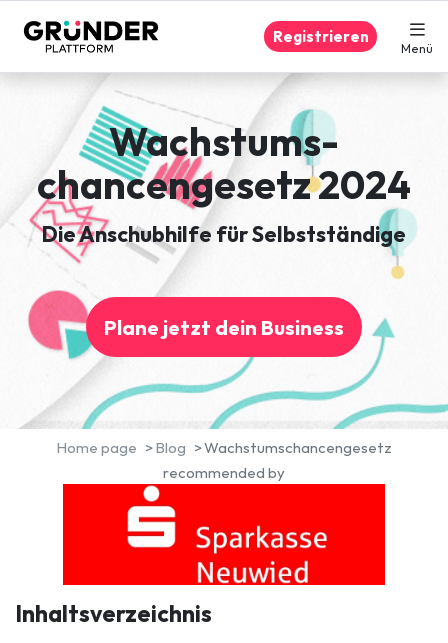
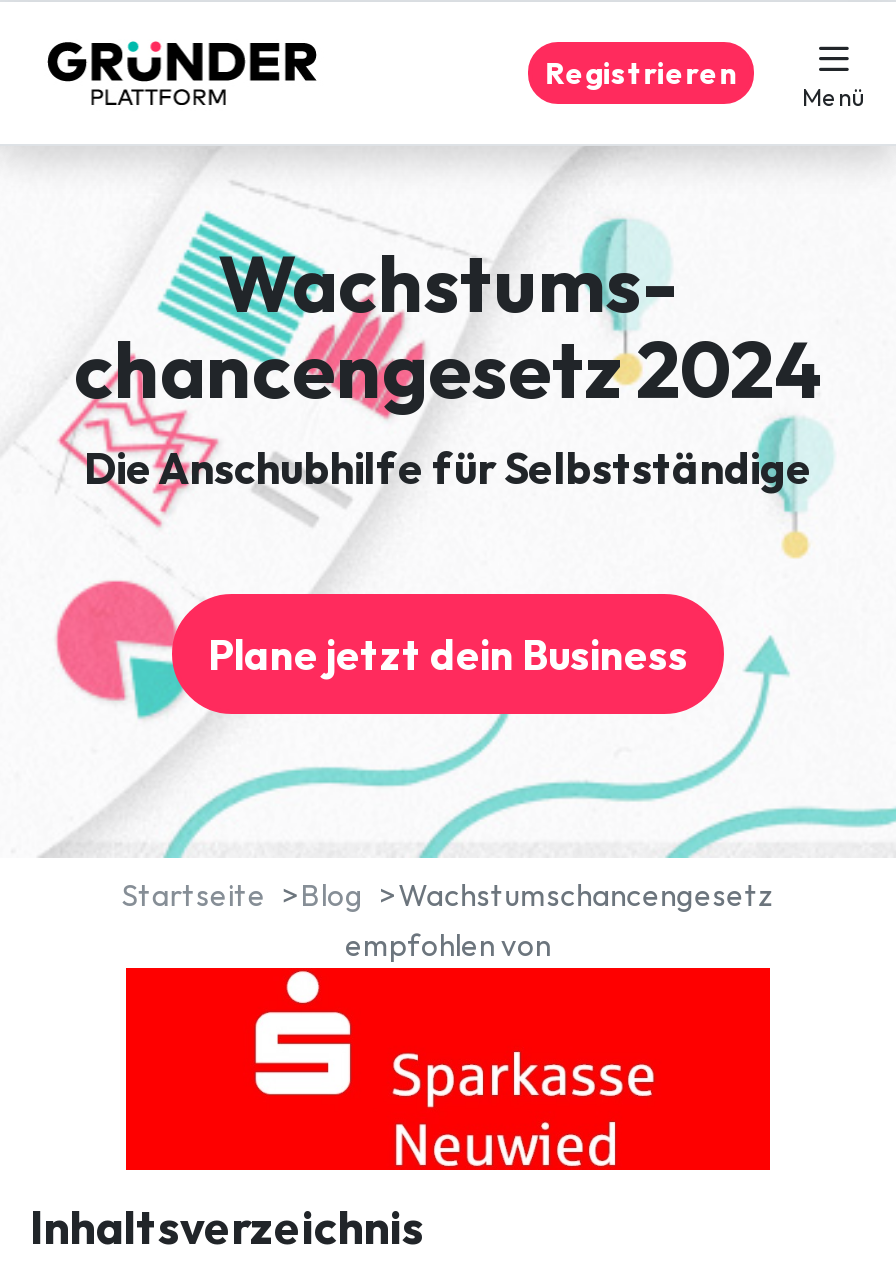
- Home page
+ Startseite

- recommended by
+ empfohlen von
